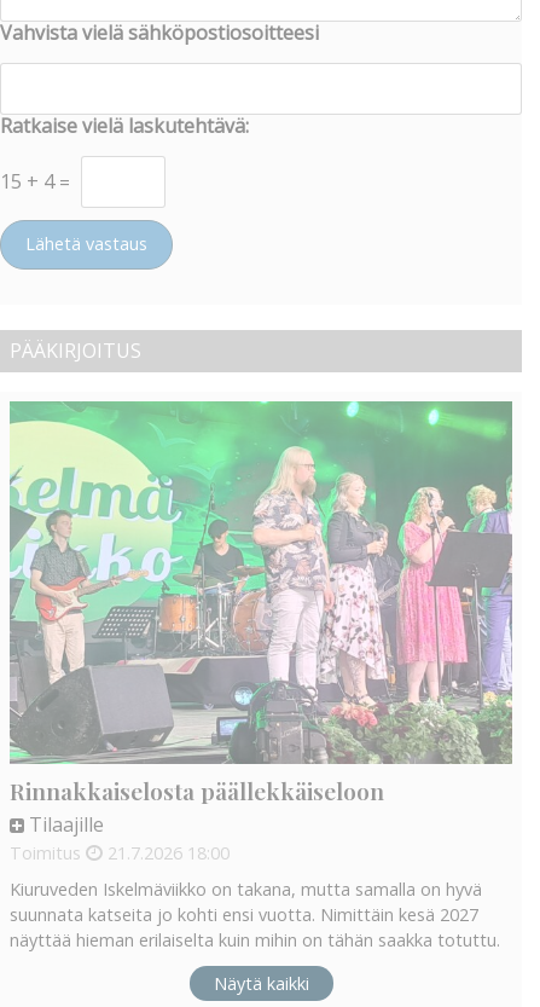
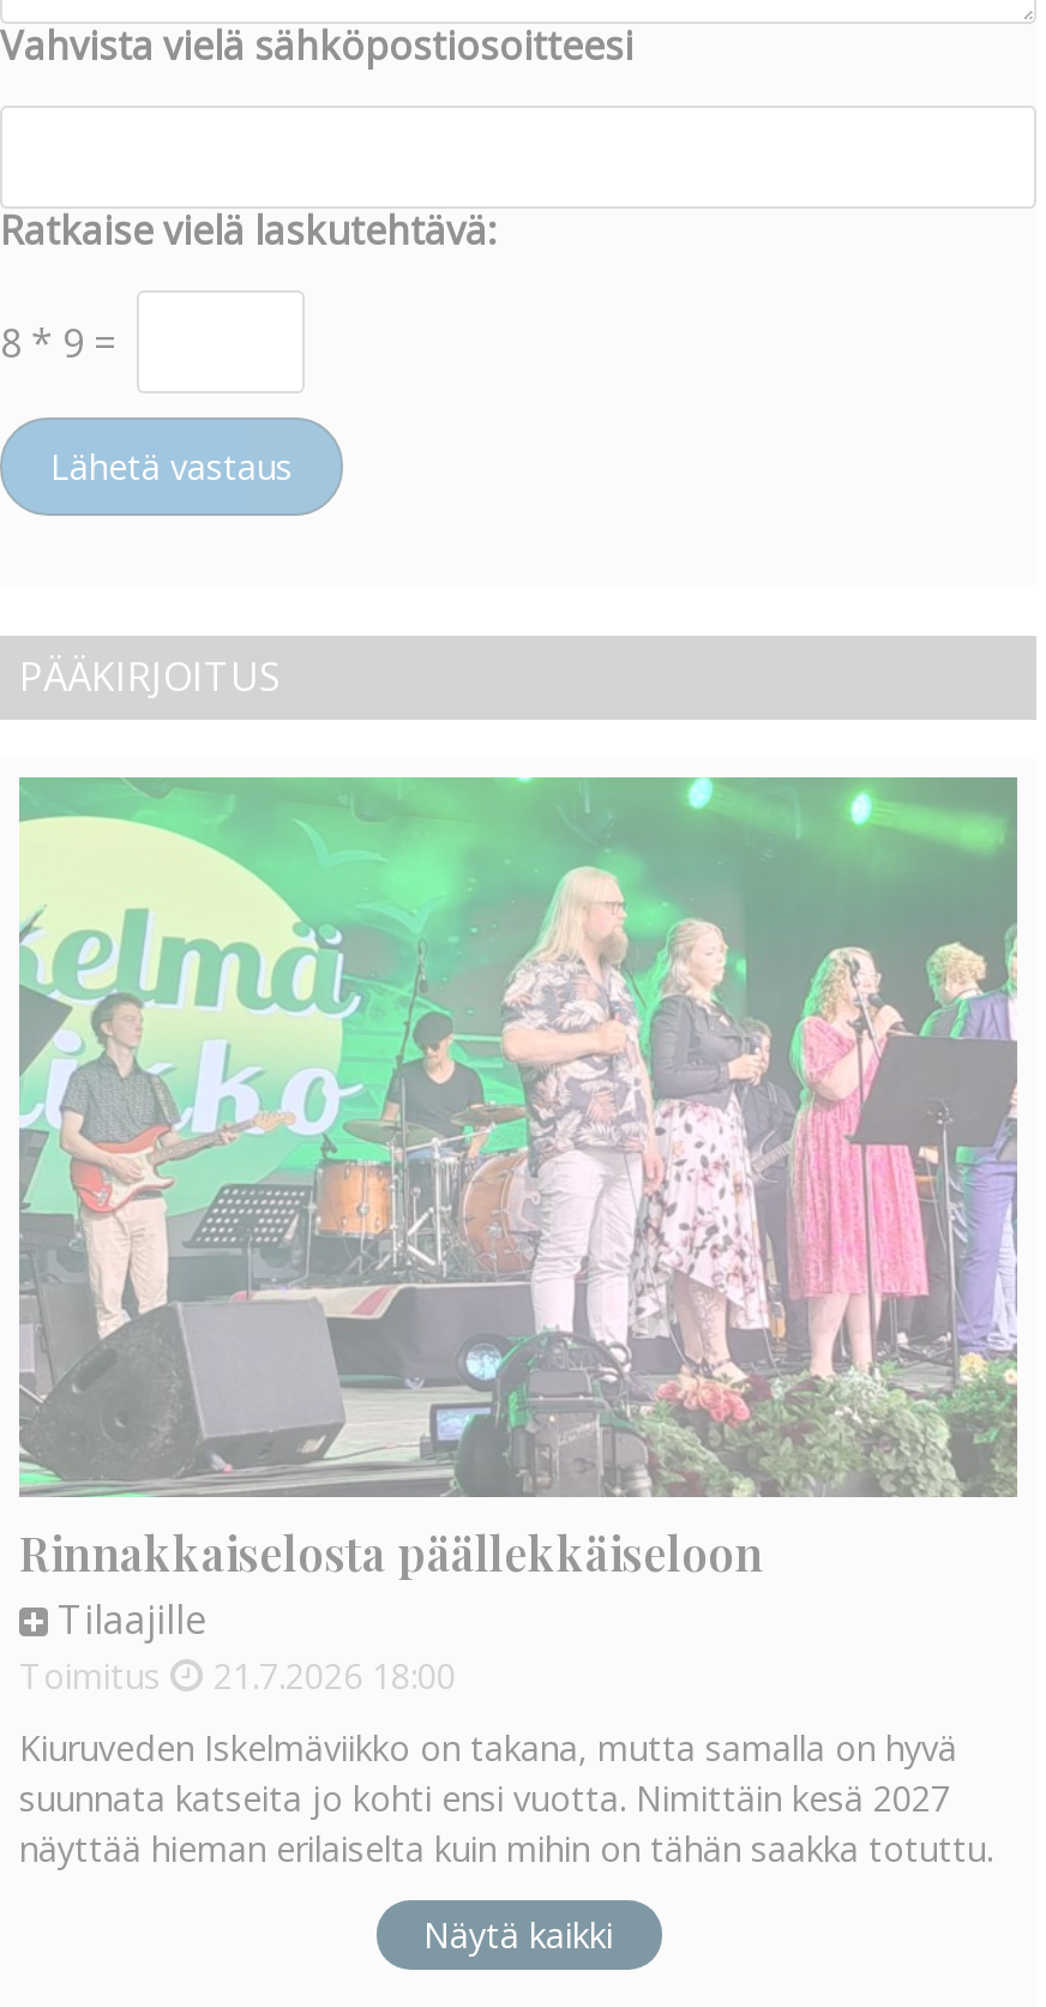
- 15 + 4 =
+ 8 * 9 =
